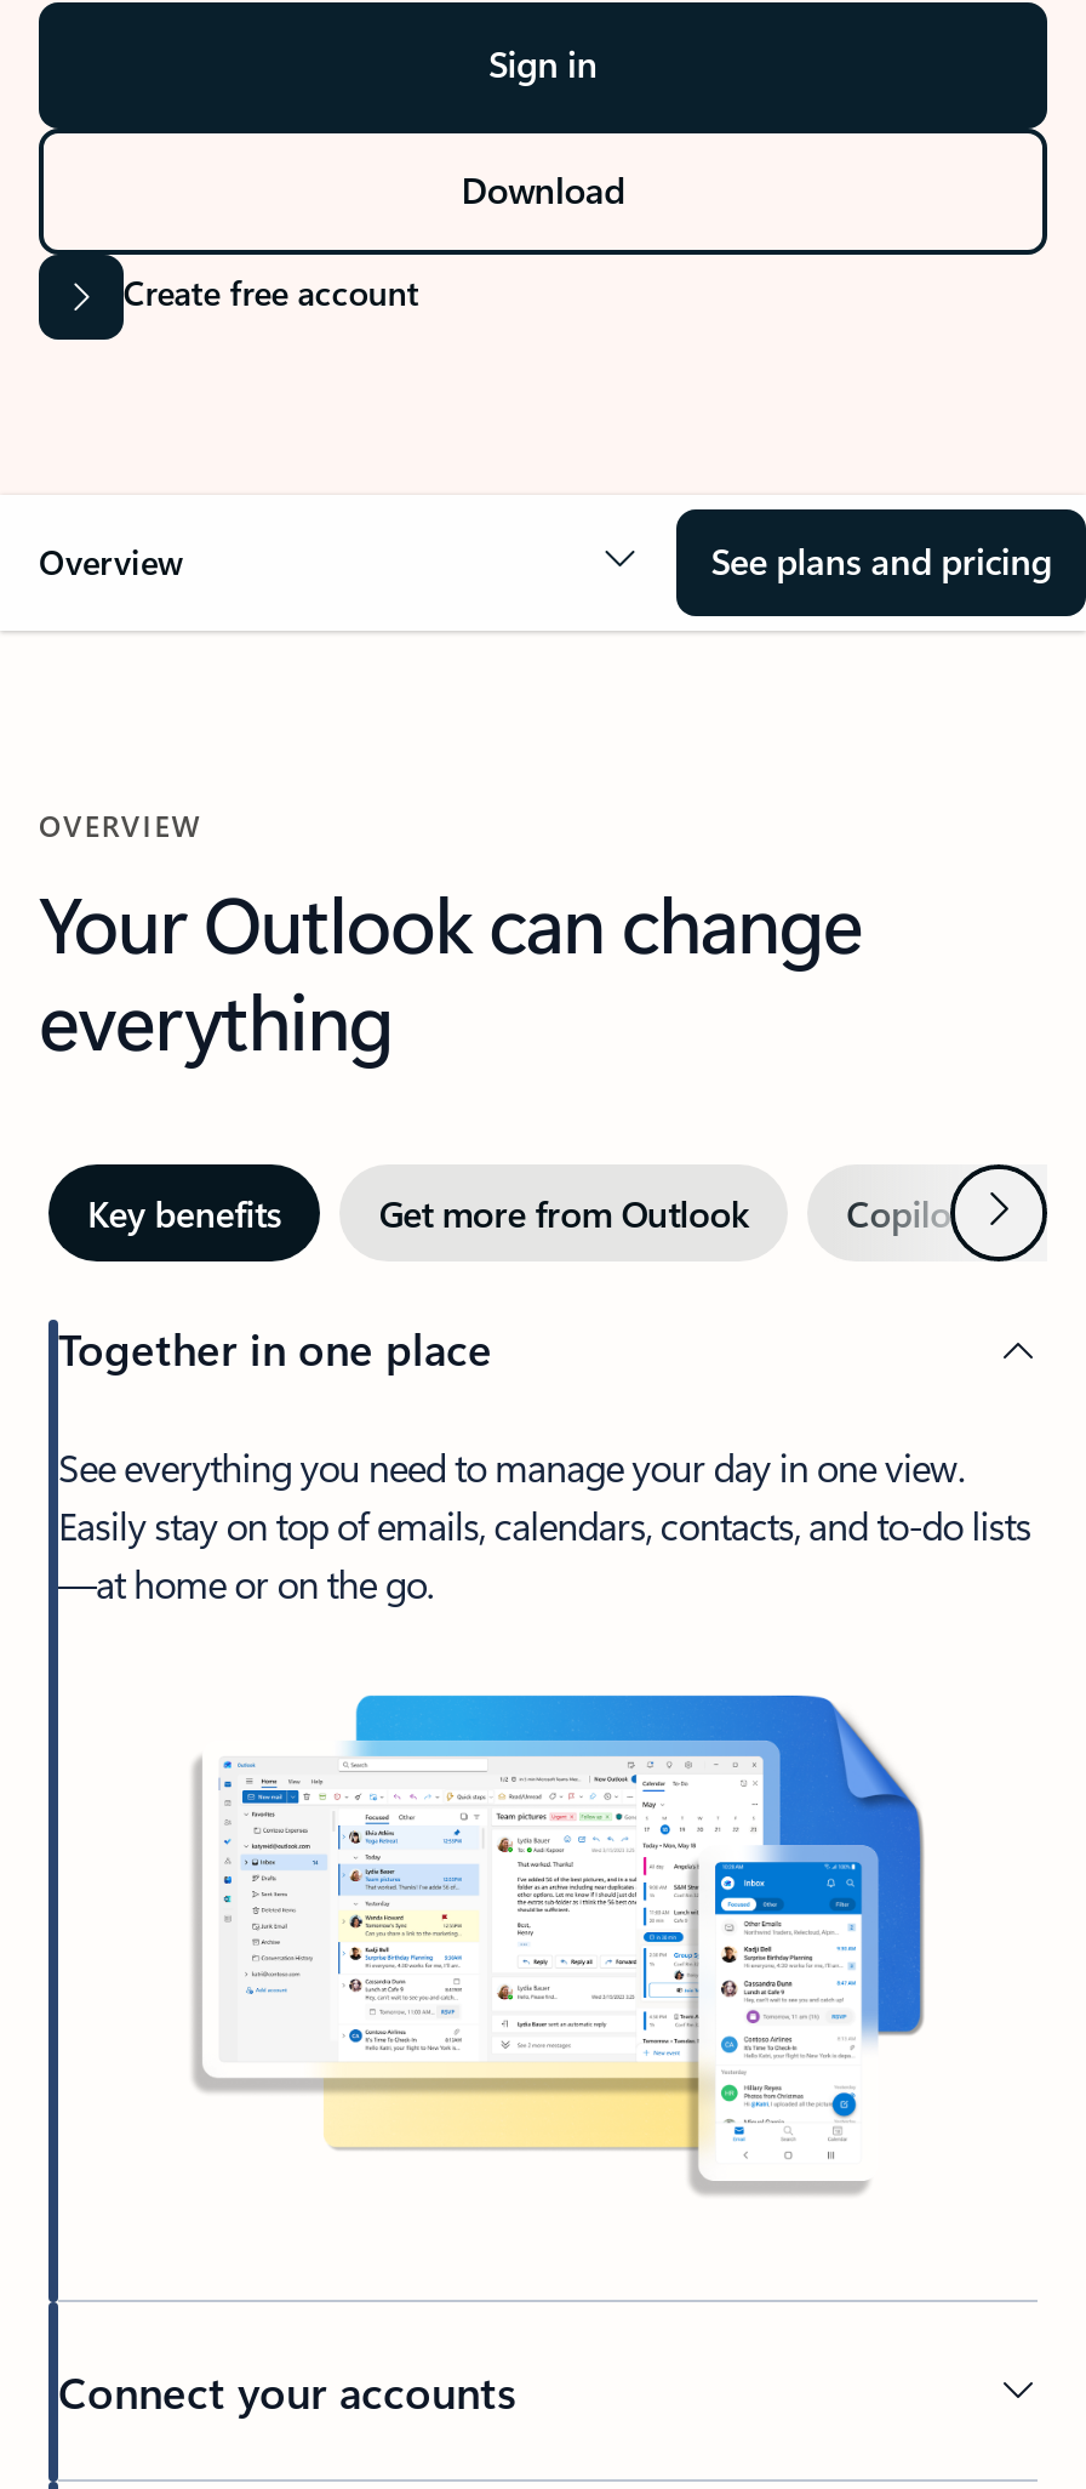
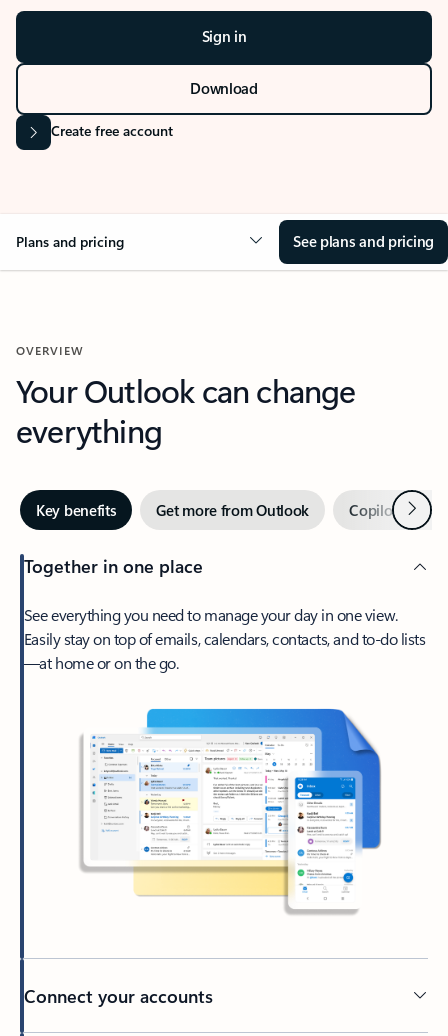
- Overview
+ Plans and pricing
